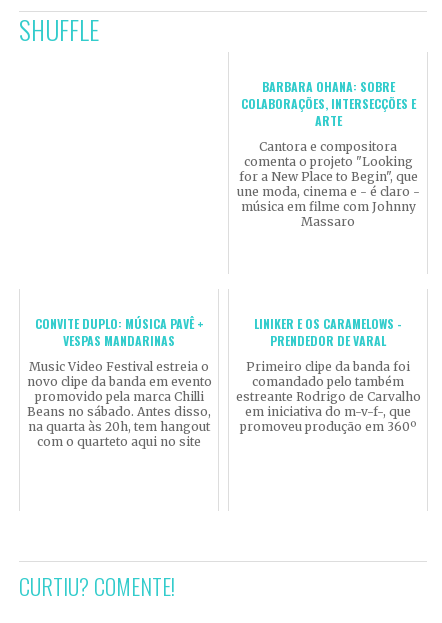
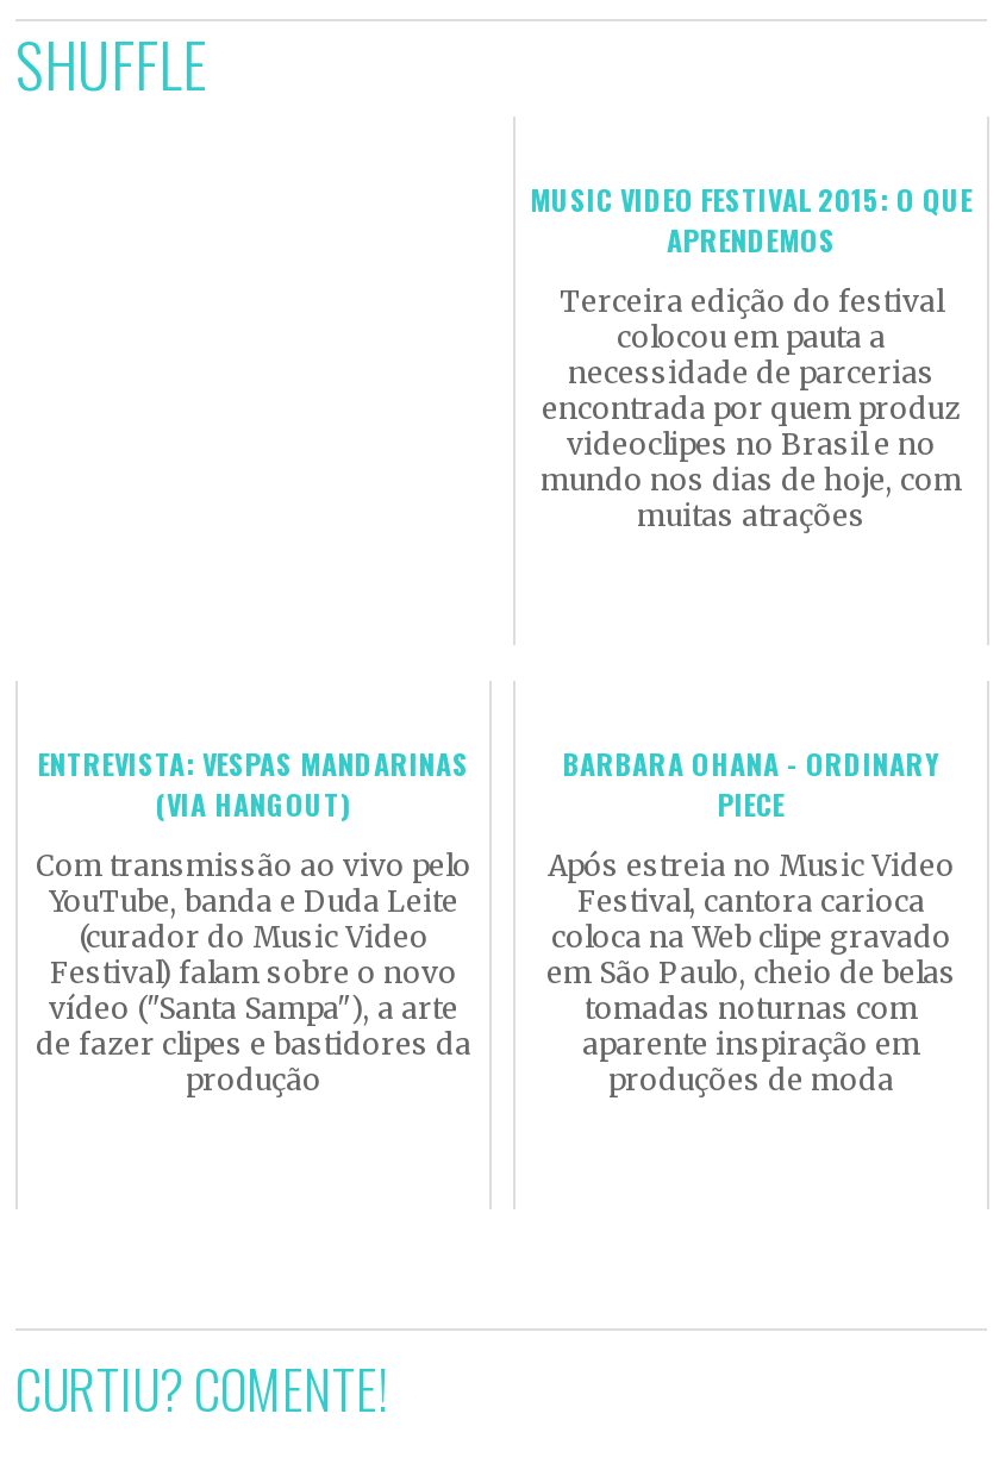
- BARBARA OHANA: SOBRE
- COLABORAÇÕES, INTERSECÇÕES E
- ARTE
+ MUSIC VIDEO FESTIVAL 2015: O QUE
+ APRENDEMOS

- Cantora e compositora
- comenta o projeto "Looking
- for a New Place to Begin", que
- une moda, cinema e - é claro -
- música em filme com Johnny
- Massaro
+ Terceira edição do festival
+ colocou em pauta a
+ necessidade de parcerias
+ encontrada por quem produz
+ videoclipes no Brasil e no
+ mundo nos dias de hoje, com
+ muitas atrações

- CONVITE DUPLO: MÚSICA PAVÊ +
- VESPAS MANDARINAS
+ ENTREVISTA: VESPAS MANDARINAS
+ (VIA HANGOUT)

- LINIKER E OS CARAMELOWS -
- PRENDEDOR DE VARAL
+ BARBARA OHANA - ORDINARY
+ PIECE

- Music Video Festival estreia o
- novo clipe da banda em evento
- promovido pela marca Chilli
- Beans no sábado. Antes disso,
- na quarta às 20h, tem hangout
- com o quarteto aqui no site
+ Com transmissão ao vivo pelo
+ YouTube, banda e Duda Leite
+ (curador do Music Video
+ Festival) falam sobre o novo
+ vídeo ("Santa Sampa"), a arte
+ de fazer clipes e bastidores da
+ produção

- Primeiro clipe da banda foi
- comandado pelo também
- estreante Rodrigo de Carvalho
- em iniciativa do m-v-f-, que
- promoveu produção em 360º
+ Após estreia no Music Video
+ Festival, cantora carioca
+ coloca na Web clipe gravado
+ em São Paulo, cheio de belas
+ tomadas noturnas com
+ aparente inspiração em
+ produções de moda
